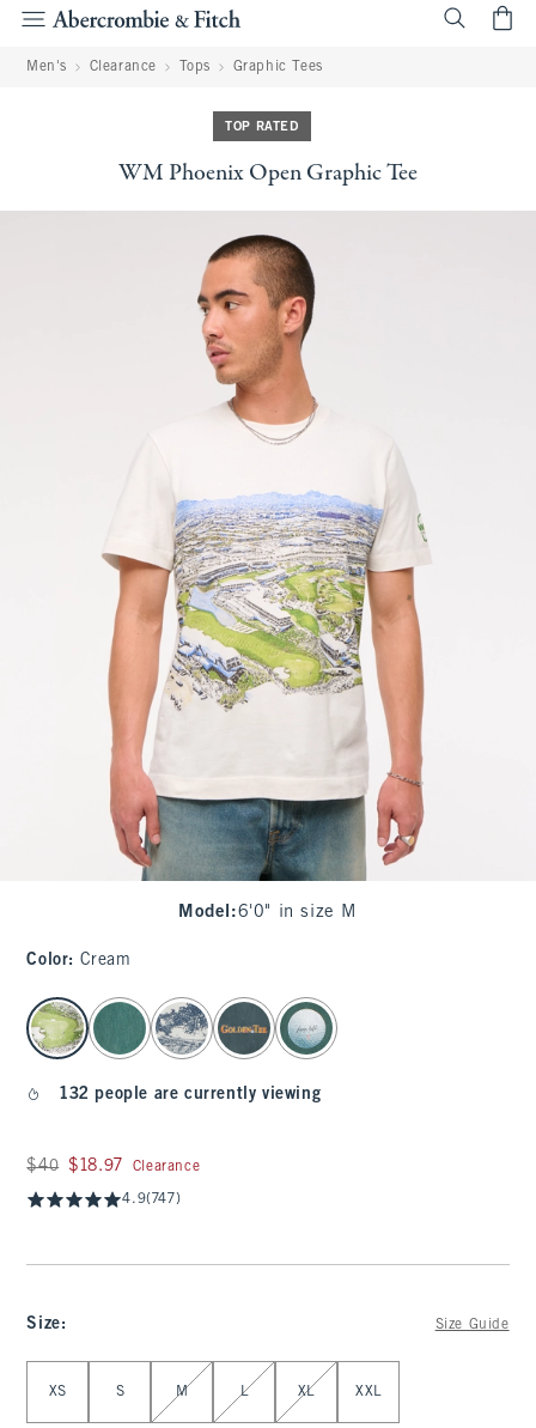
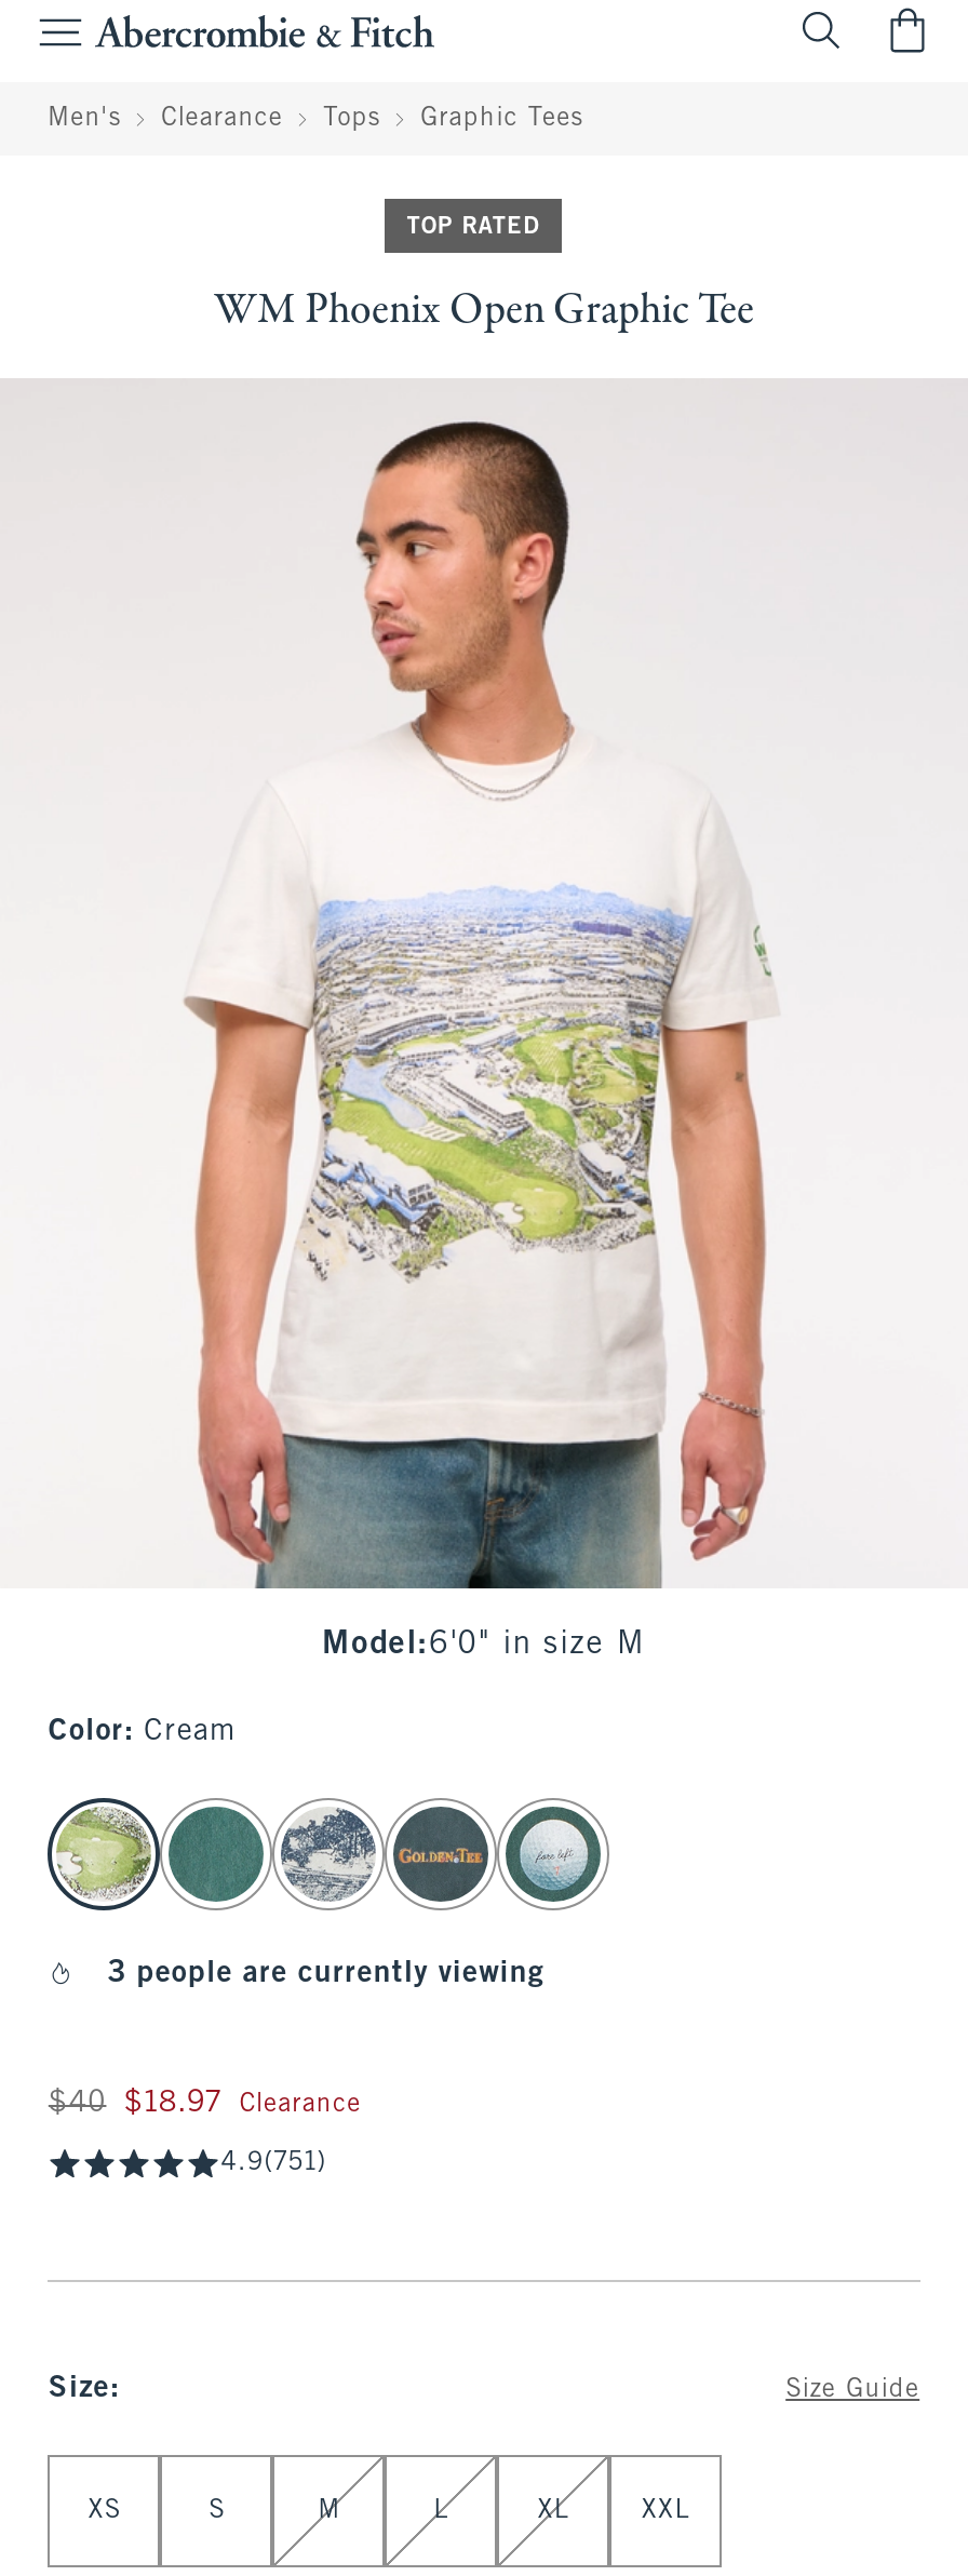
- 132 people are currently viewing
+ 3 people are currently viewing

- 4.9(747)
+ 4.9(751)
